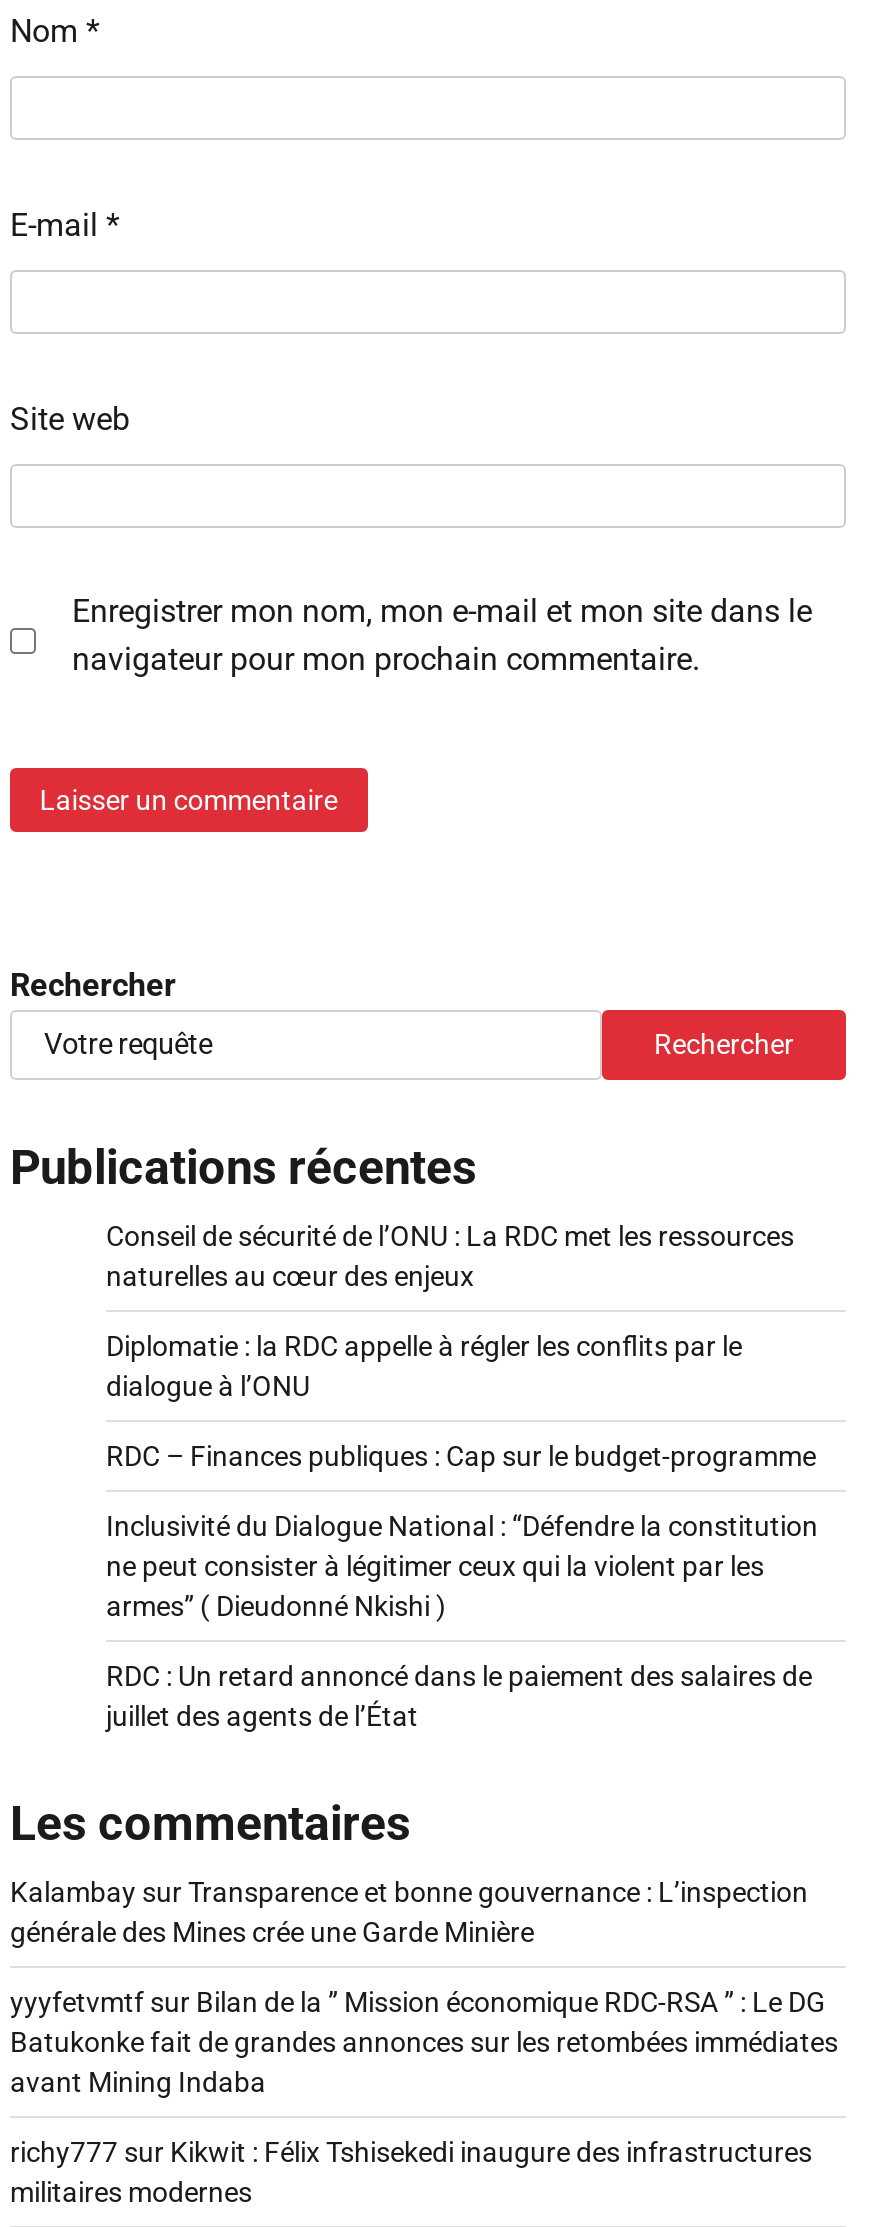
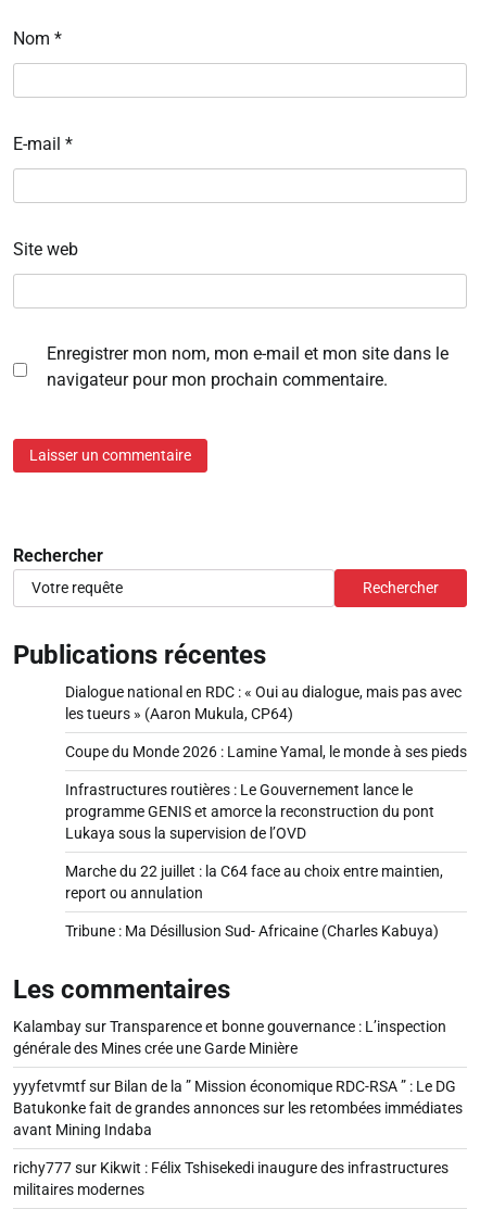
- Conseil de sécurité de l’ONU : La RDC met les ressources
- naturelles au cœur des enjeux
+ Dialogue national en RDC : « Oui au dialogue, mais pas avec
+ les tueurs » (Aaron Mukula, CP64)

- Diplomatie : la RDC appelle à régler les conflits par le
- dialogue à l’ONU
+ Coupe du Monde 2026 : Lamine Yamal, le monde à ses pieds

- RDC – Finances publiques : Cap sur le budget-programme
+ Infrastructures routières : Le Gouvernement lance le
+ programme GENIS et amorce la reconstruction du pont
+ Lukaya sous la supervision de l’OVD

- Inclusivité du Dialogue National : “Défendre la constitution
- ne peut consister à légitimer ceux qui la violent par les
- armes” ( Dieudonné Nkishi )
+ Marche du 22 juillet : la C64 face au choix entre maintien,
+ report ou annulation

- RDC : Un retard annoncé dans le paiement des salaires de
- juillet des agents de l’État
+ Tribune : Ma Désillusion Sud- Africaine (Charles Kabuya)
